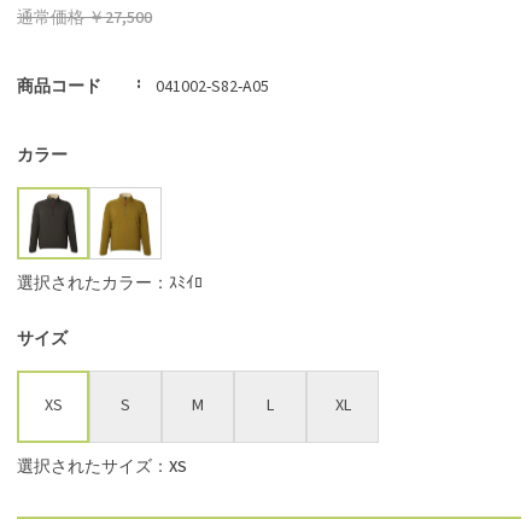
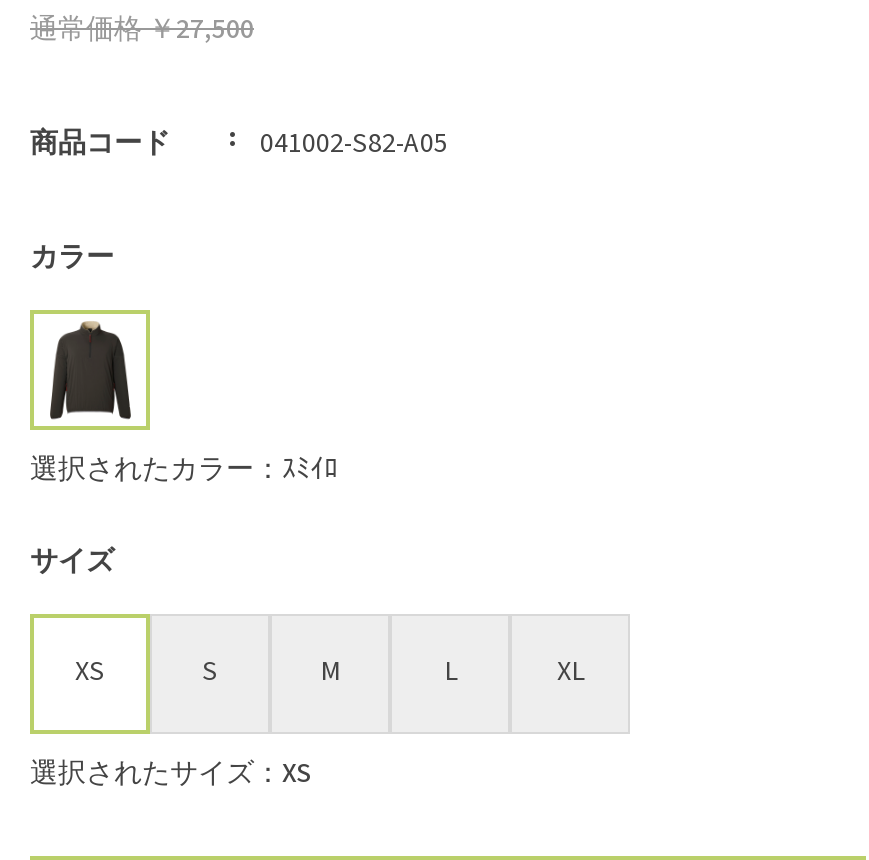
- [image]
